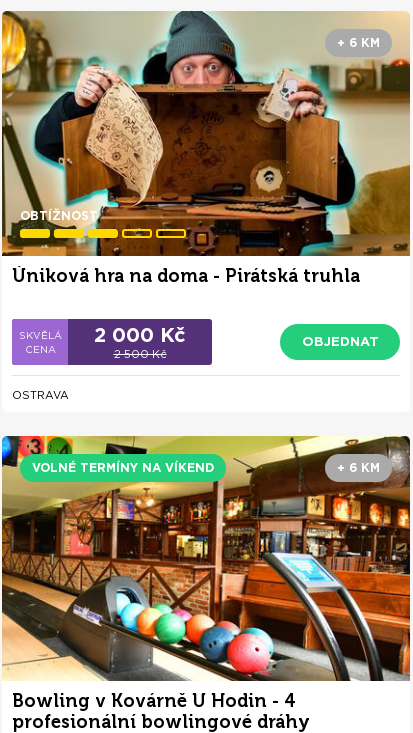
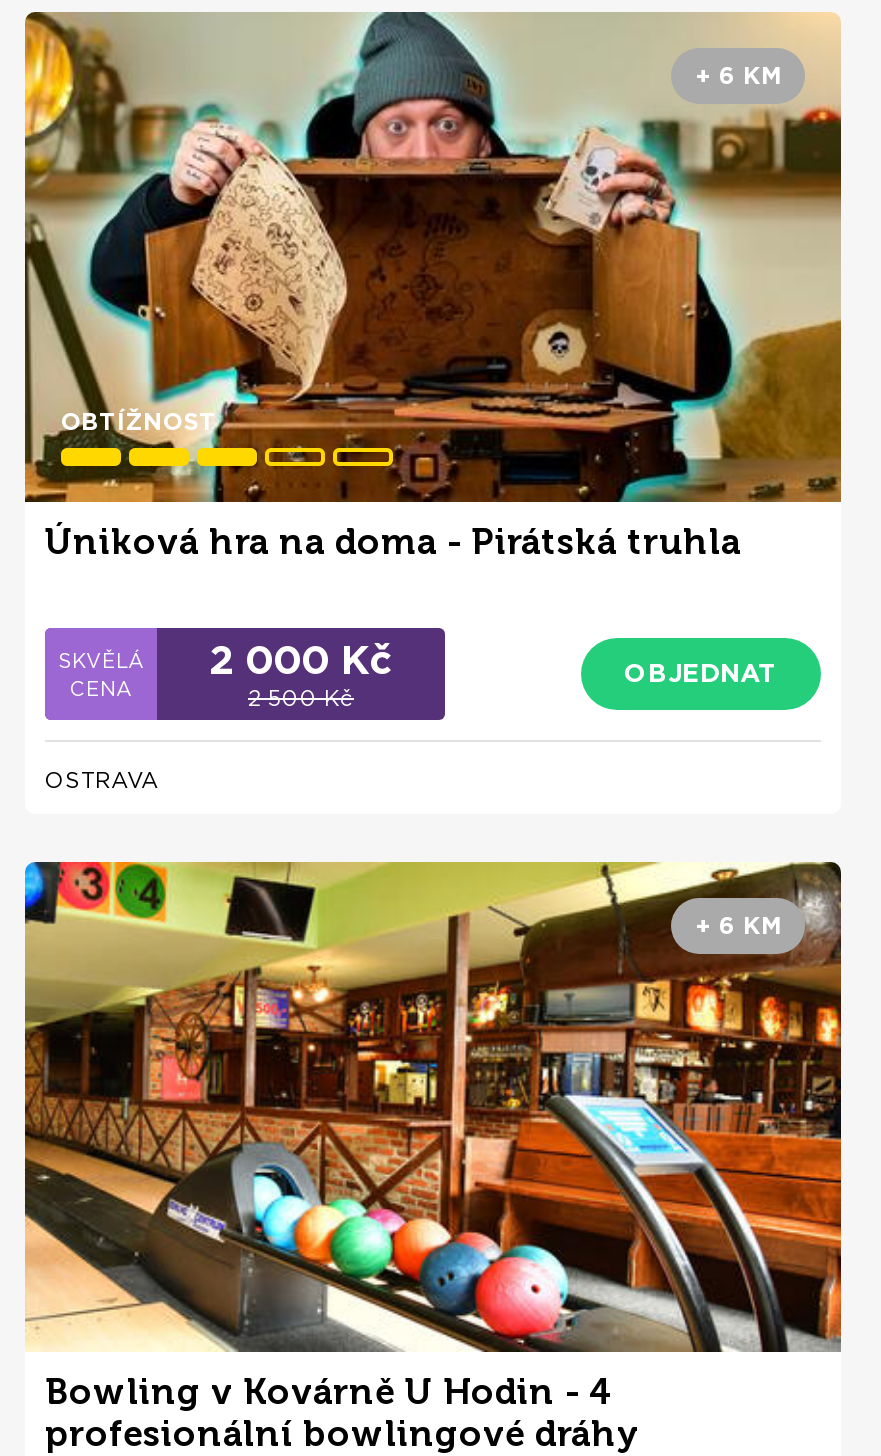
- VOLNÉ TERMÍNY NA VÍKEND
